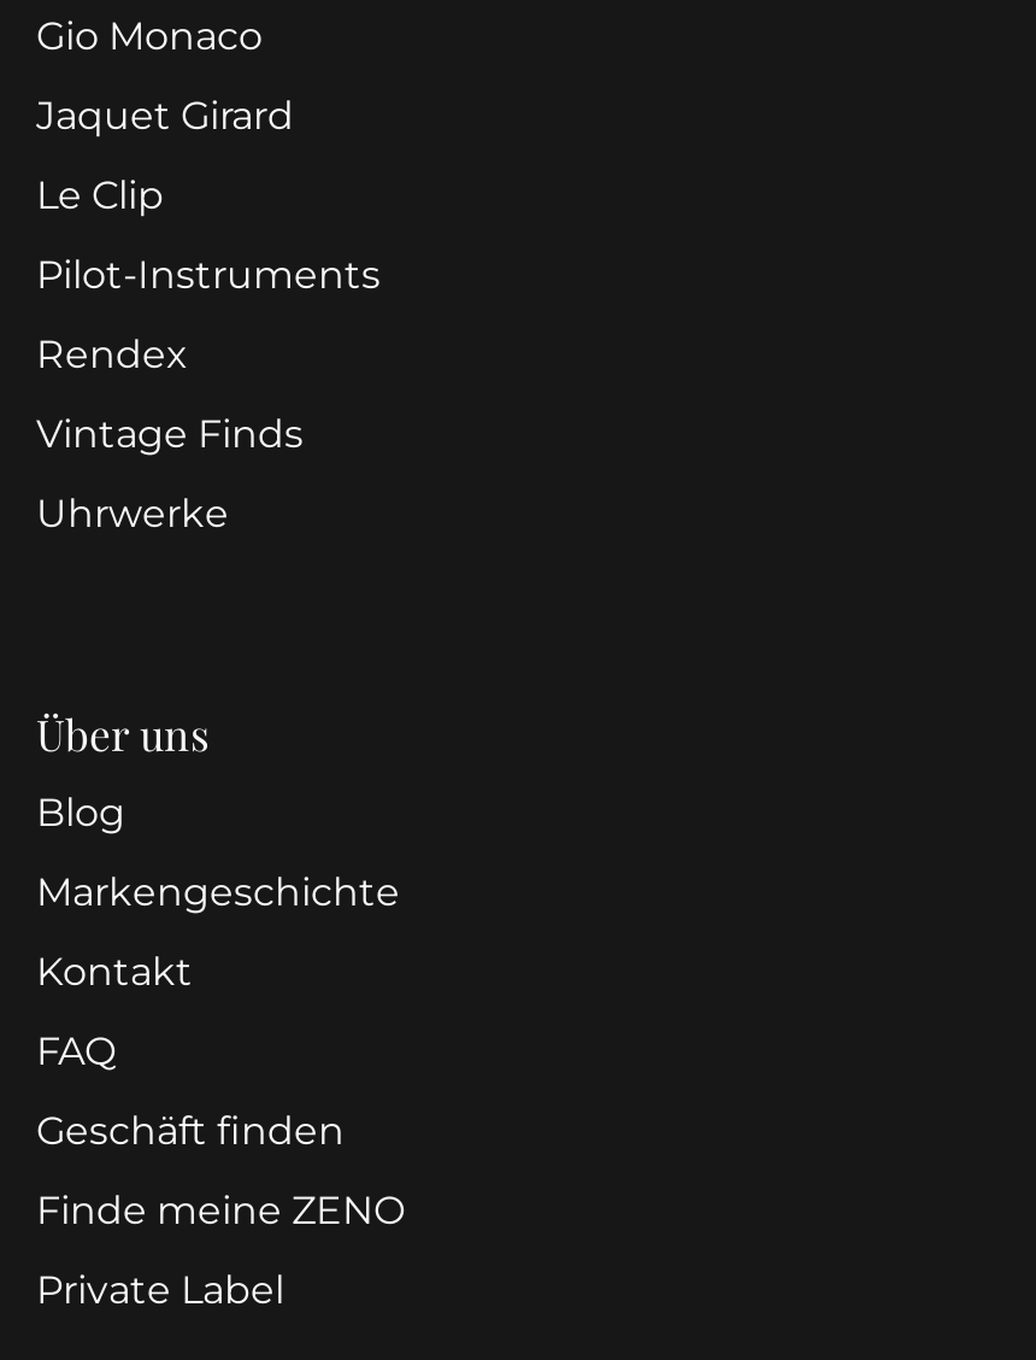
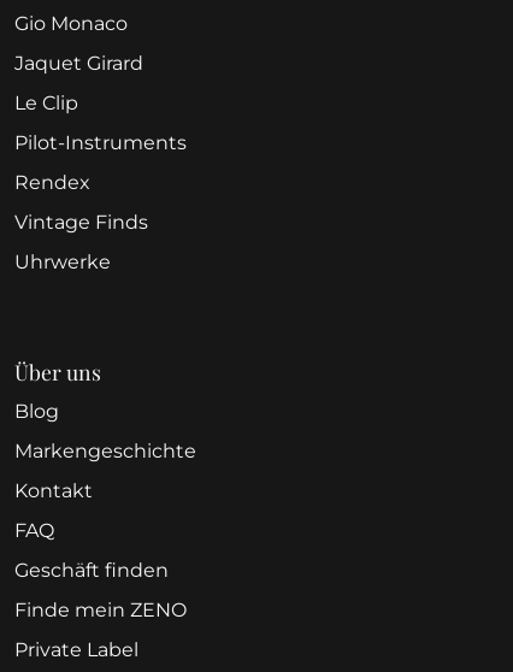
- Finde meine ZENO
+ Finde mein ZENO
